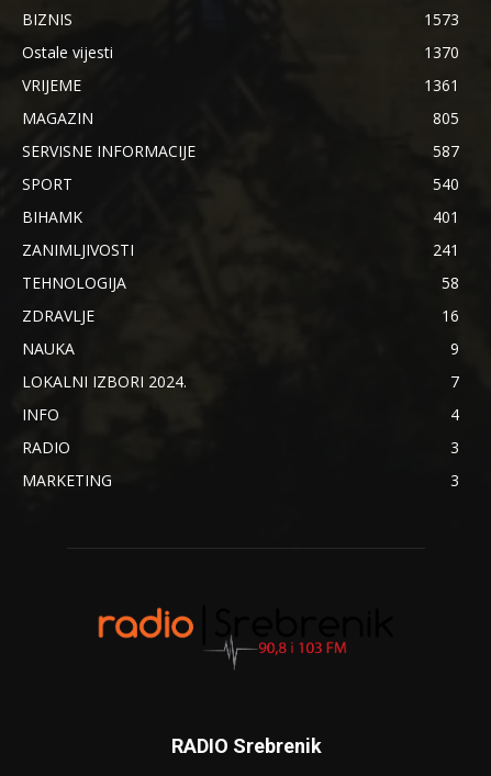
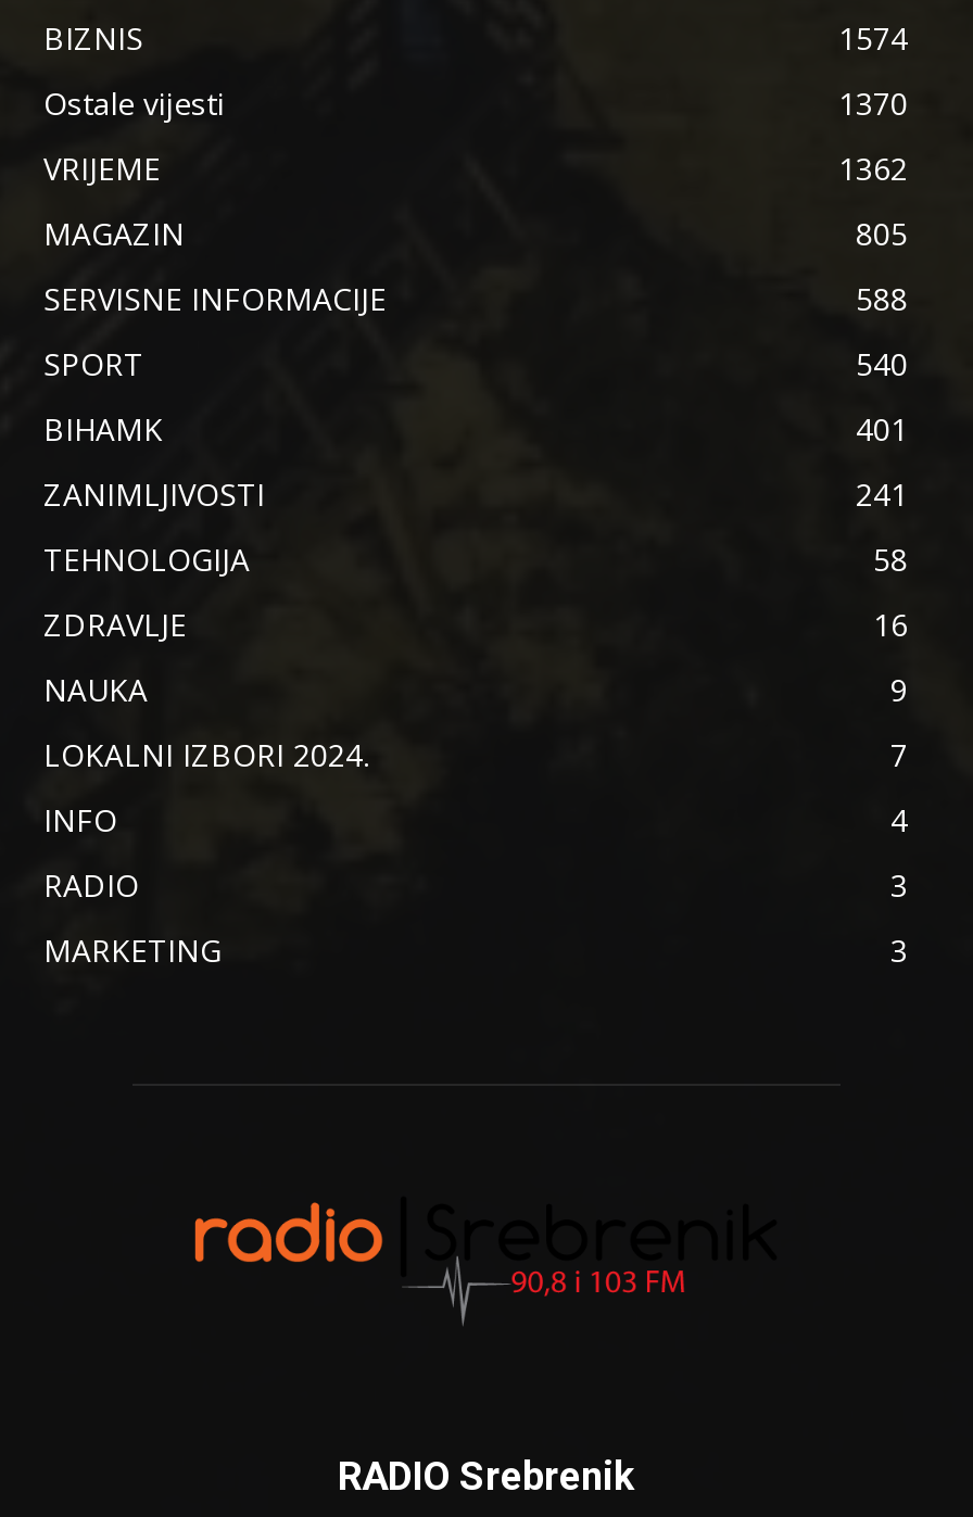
- 1573
+ 1574

- 1361
+ 1362

- 587
+ 588
